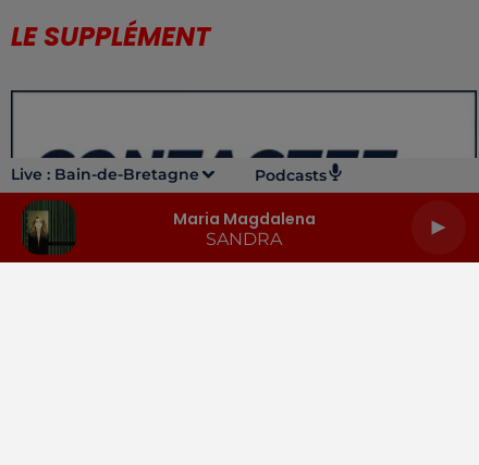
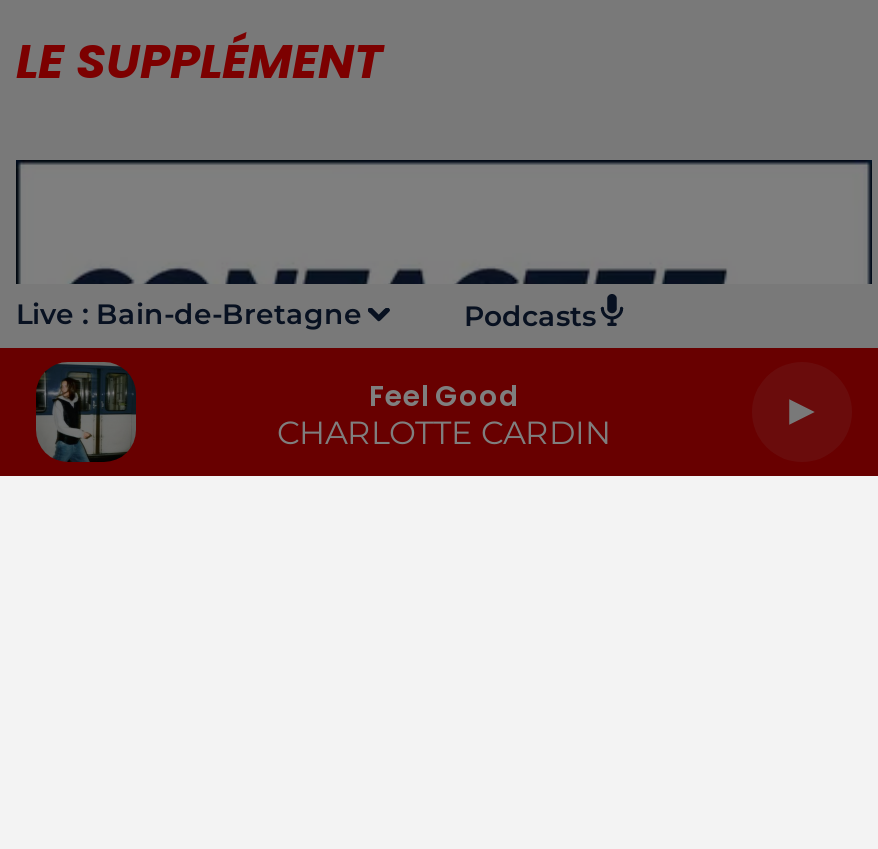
- [image]
+ [image]

- Maria Magdalena
- SANDRA
+ Feel Good
+ CHARLOTTE CARDIN
